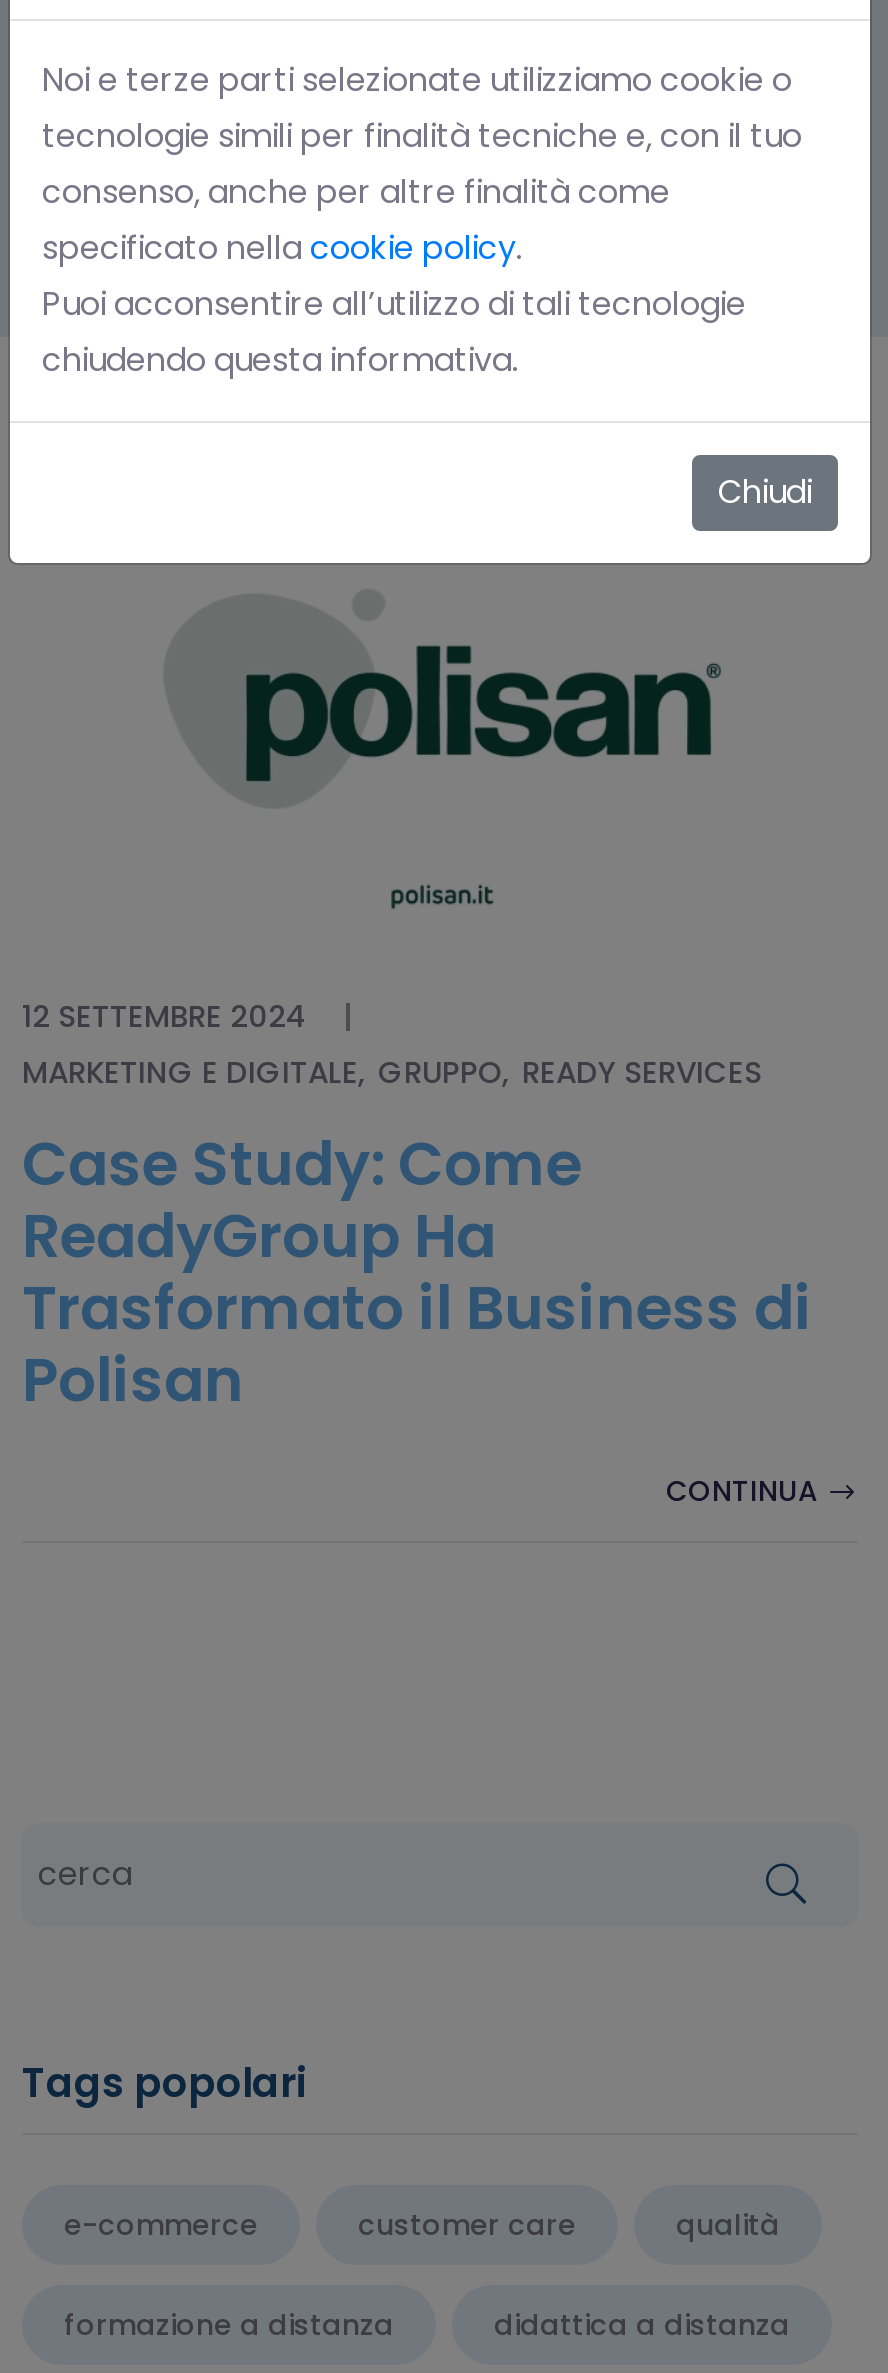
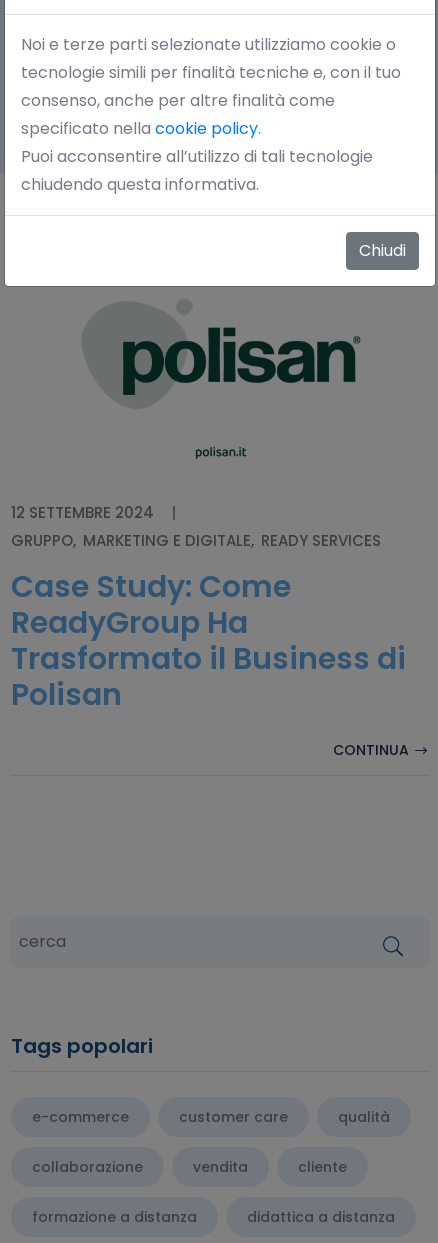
- MARKETING E DIGITALE, GRUPPO, READY SERVICES
+ GRUPPO, MARKETING E DIGITALE, READY SERVICES

+ collaborazione
+ vendita
+ cliente
